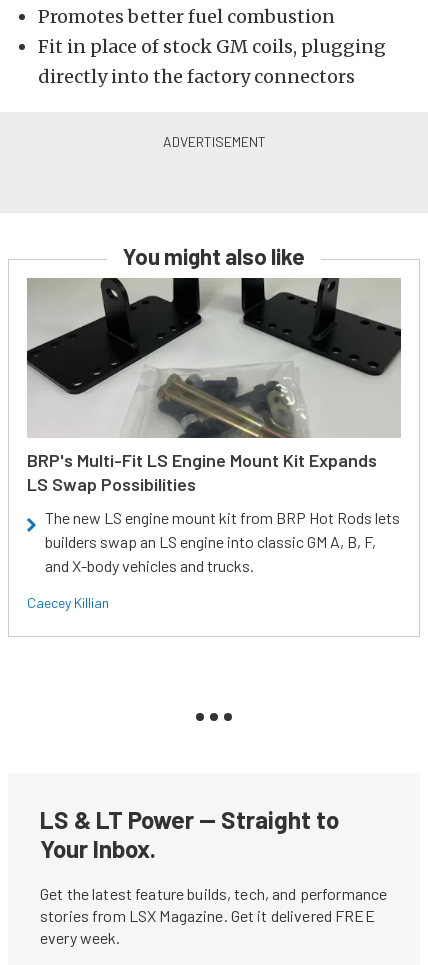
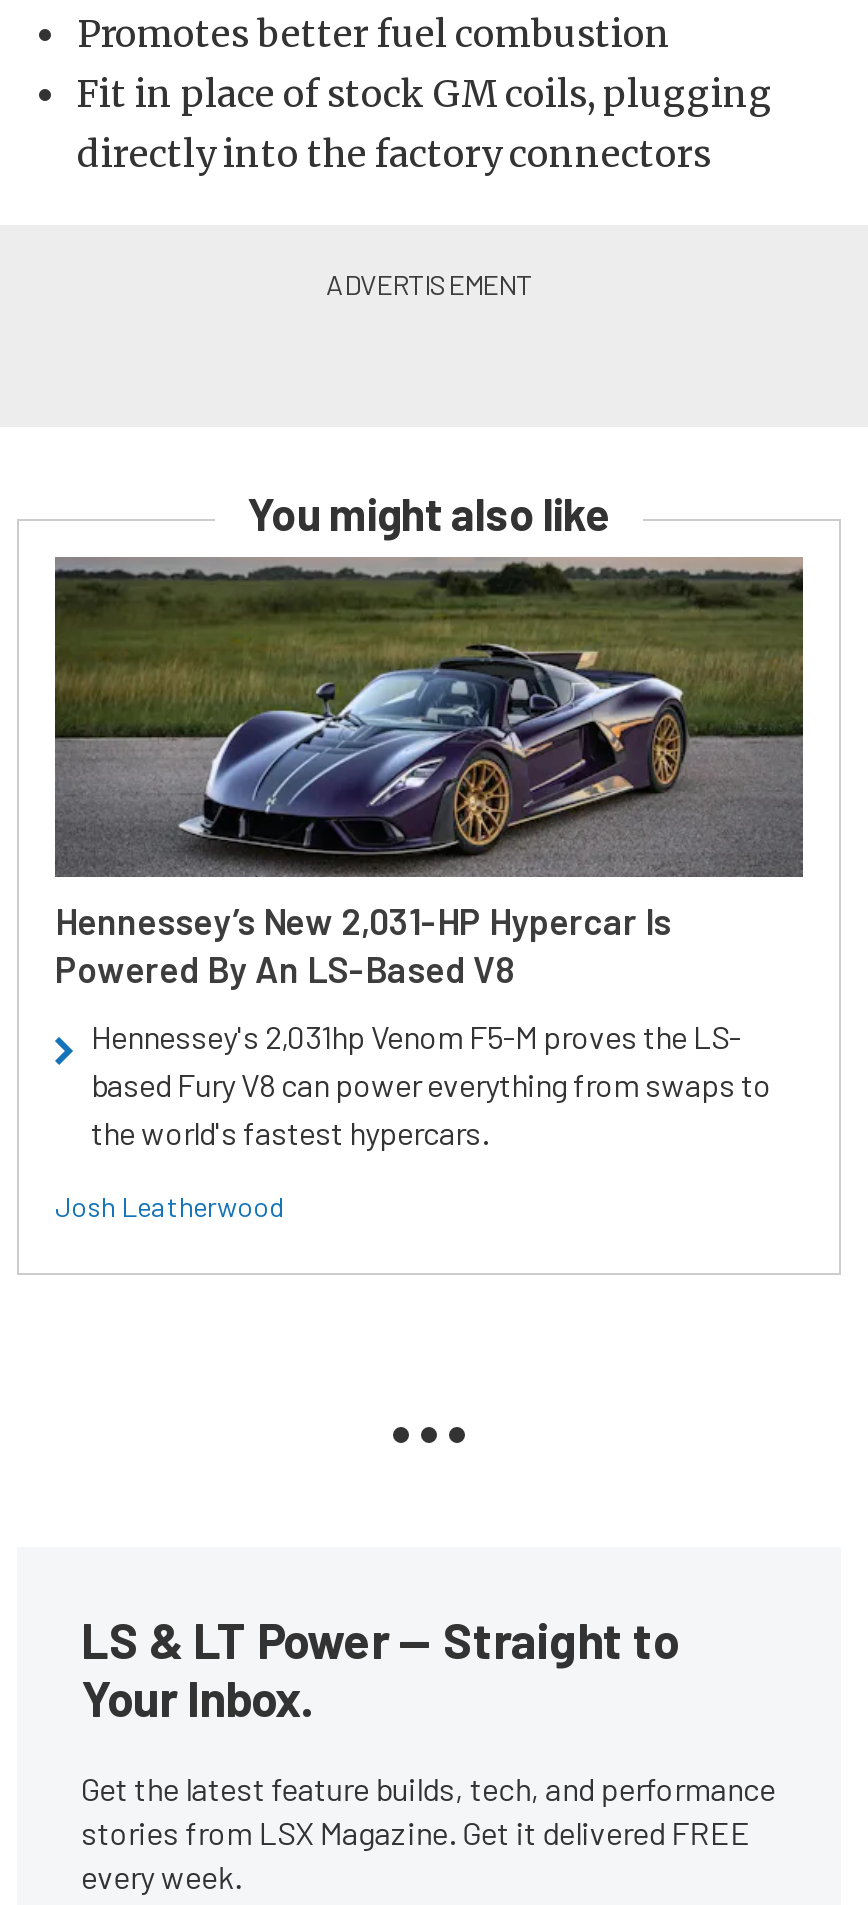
- [image]
- BRP's Multi-Fit LS Engine Mount Kit Expands
- LS Swap Possibilities
+ [image]
+ Hennessey’s New 2,031-HP Hypercar Is
+ Powered By An LS-Based V8

- The new LS engine mount kit from BRP Hot Rods lets
- builders swap an LS engine into classic GM A, B, F,
- and X-body vehicles and trucks.
+ Hennessey's 2,031hp Venom F5-M proves the LS-
+ based Fury V8 can power everything from swaps to
+ the world's fastest hypercars.

- Caecey Killian
+ Josh Leatherwood
